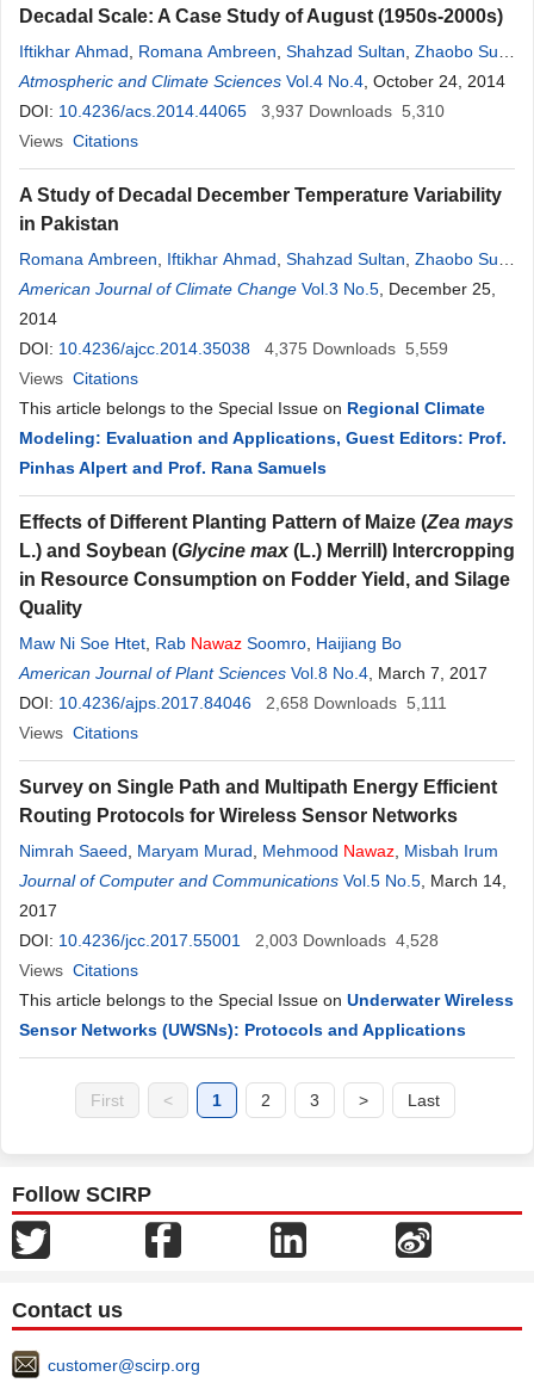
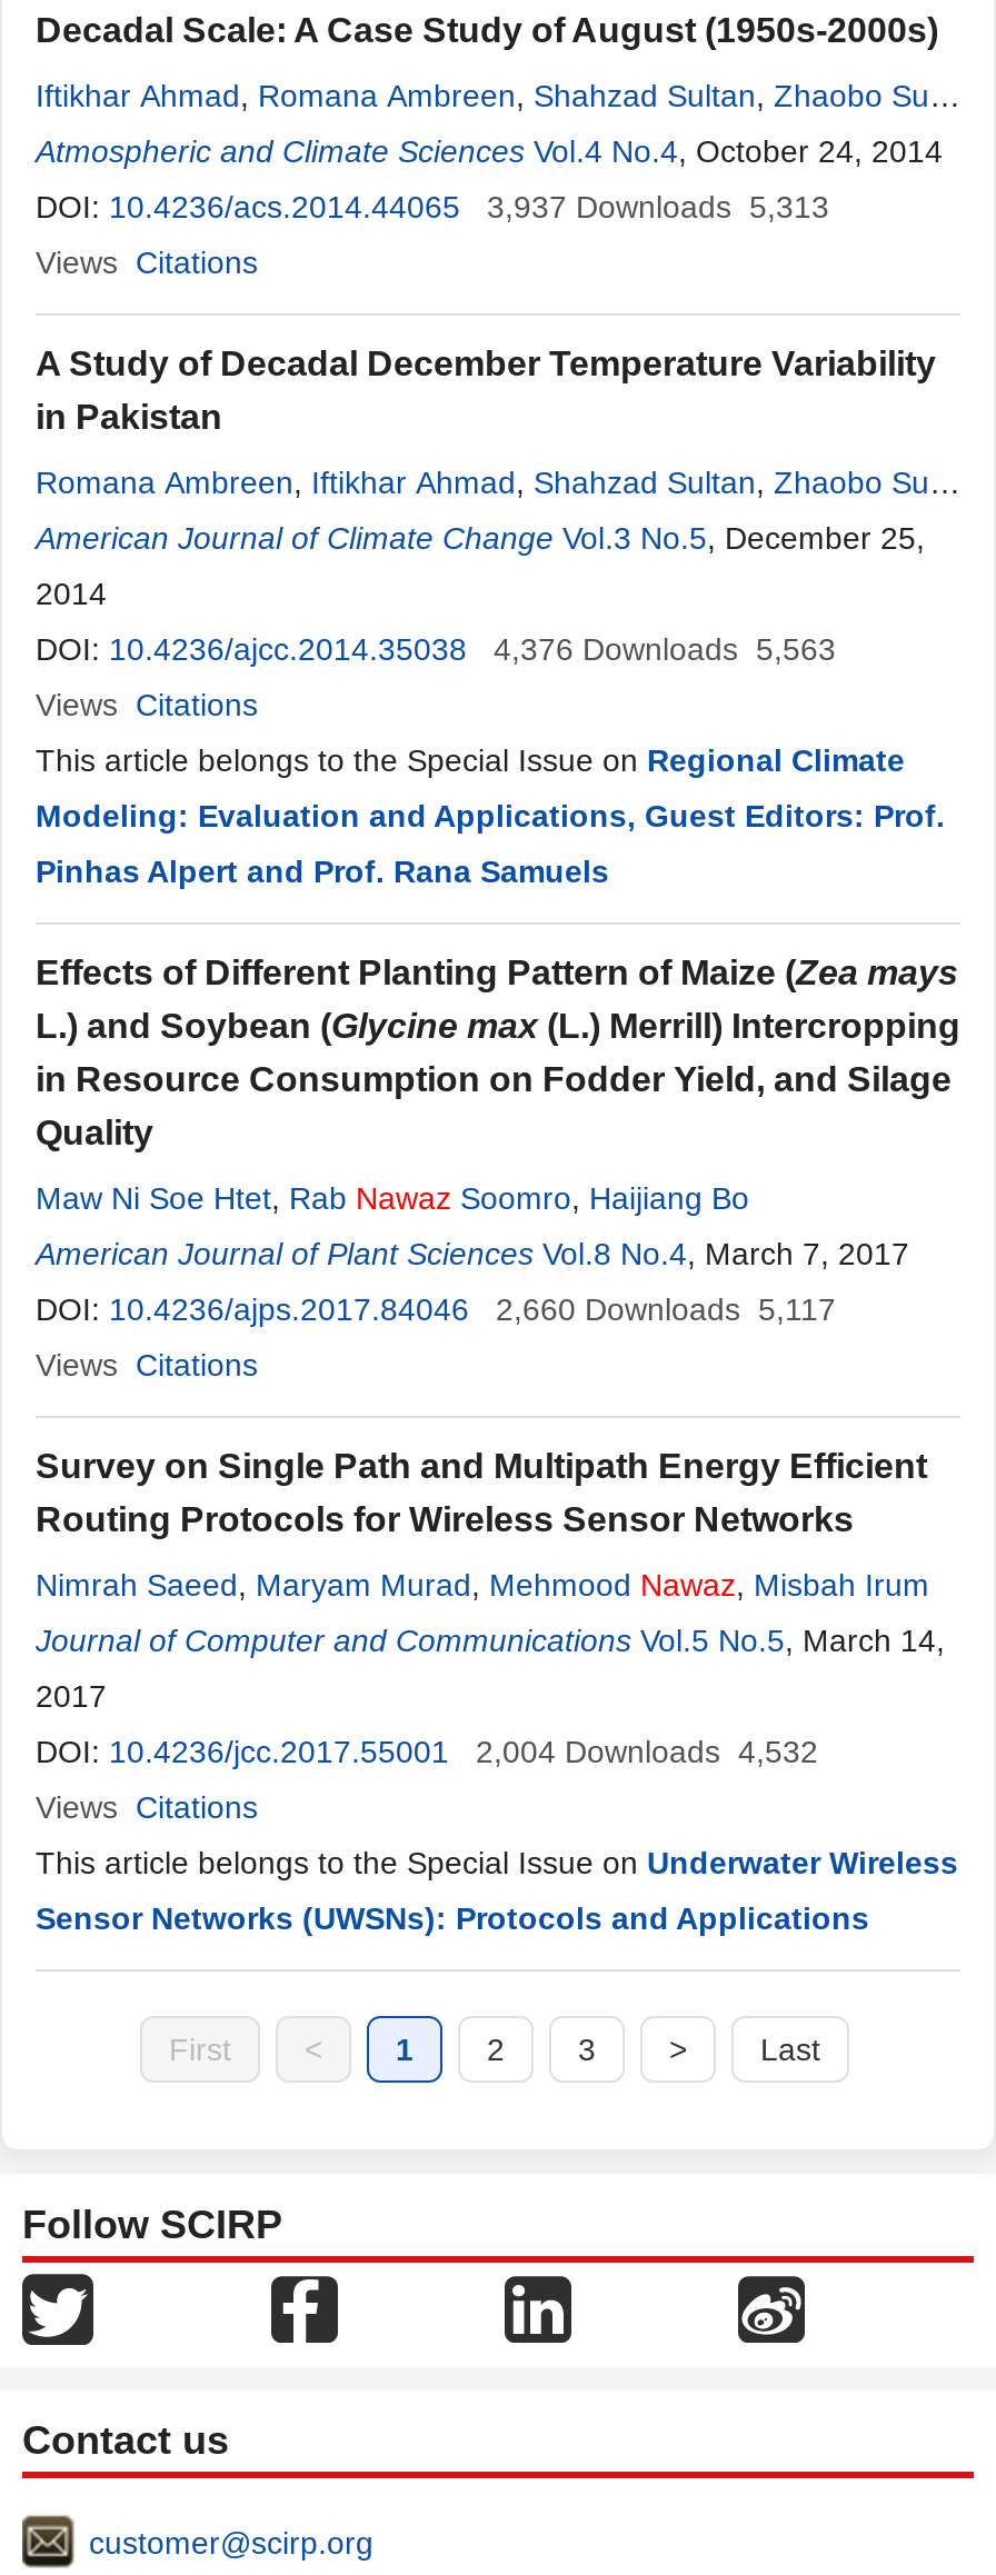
- DOI: 10.4236/acs.2014.44065 3,937 Downloads 5,310
+ DOI: 10.4236/acs.2014.44065 3,937 Downloads 5,313

- DOI: 10.4236/ajcc.2014.35038 4,375 Downloads 5,559
+ DOI: 10.4236/ajcc.2014.35038 4,376 Downloads 5,563

- DOI: 10.4236/ajps.2017.84046 2,658 Downloads 5,111
+ DOI: 10.4236/ajps.2017.84046 2,660 Downloads 5,117

- DOI: 10.4236/jcc.2017.55001 2,003 Downloads 4,528
+ DOI: 10.4236/jcc.2017.55001 2,004 Downloads 4,532
